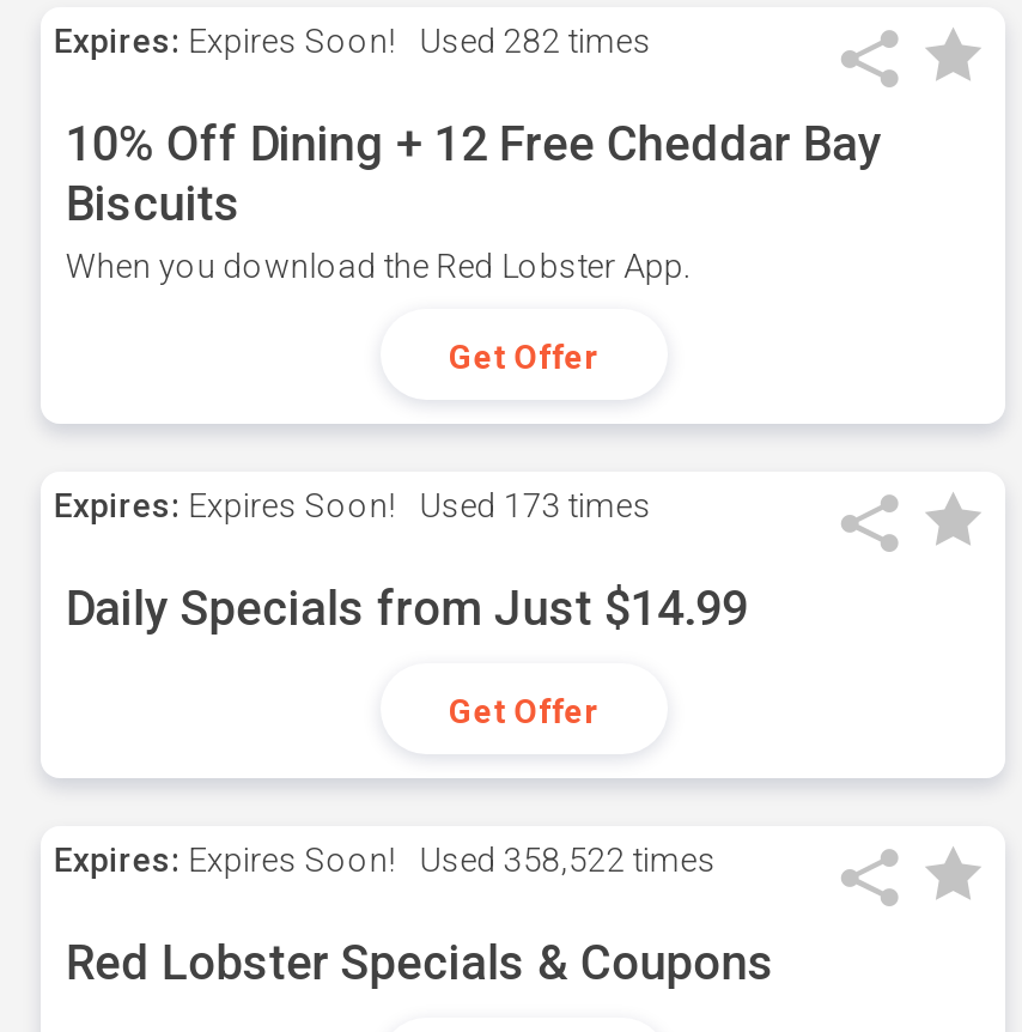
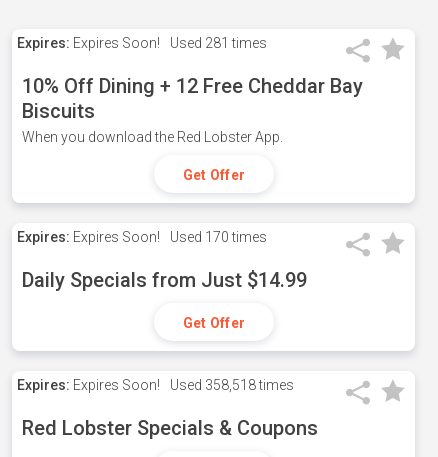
- Expires: Expires Soon! Used 282 times
+ Expires: Expires Soon! Used 281 times

- Expires: Expires Soon! Used 173 times
+ Expires: Expires Soon! Used 170 times

- Expires: Expires Soon! Used 358,522 times
+ Expires: Expires Soon! Used 358,518 times
